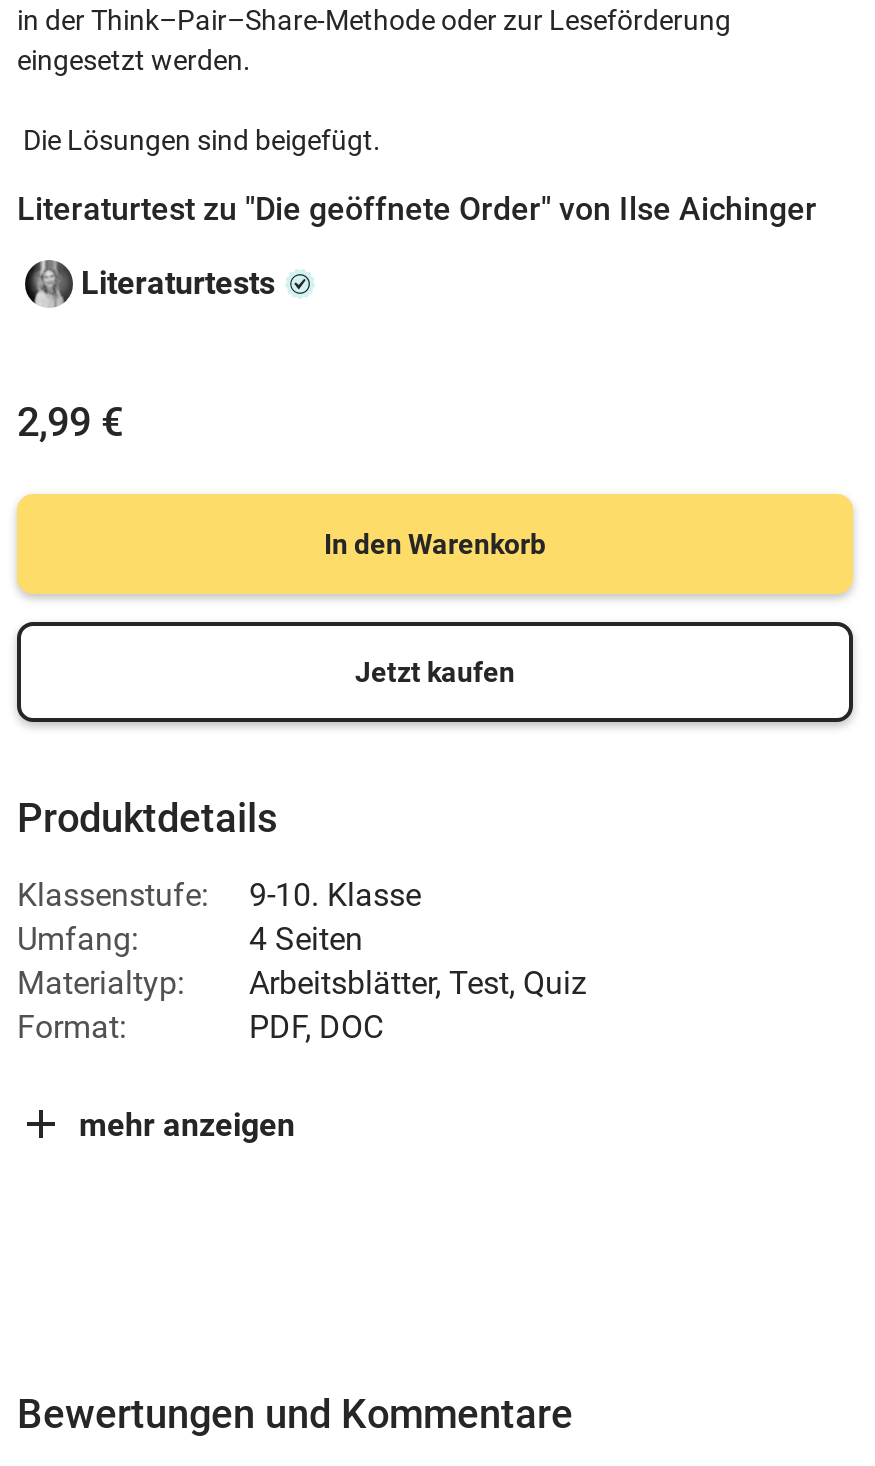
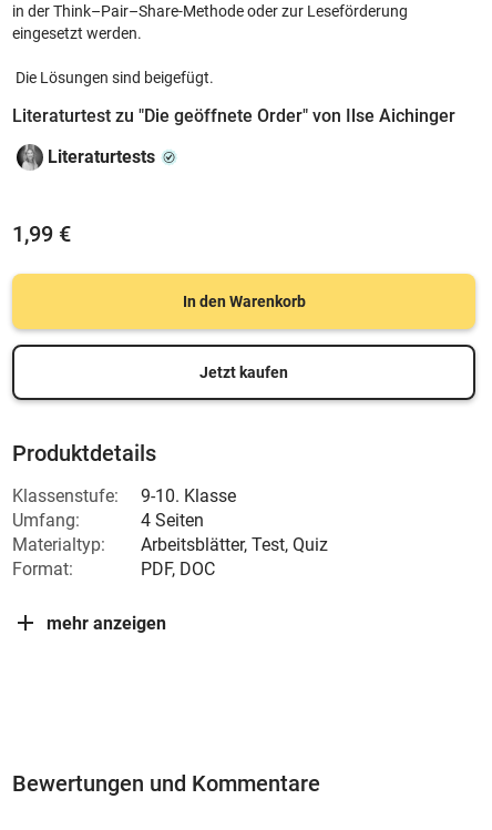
- 2,99 €
+ 1,99 €
